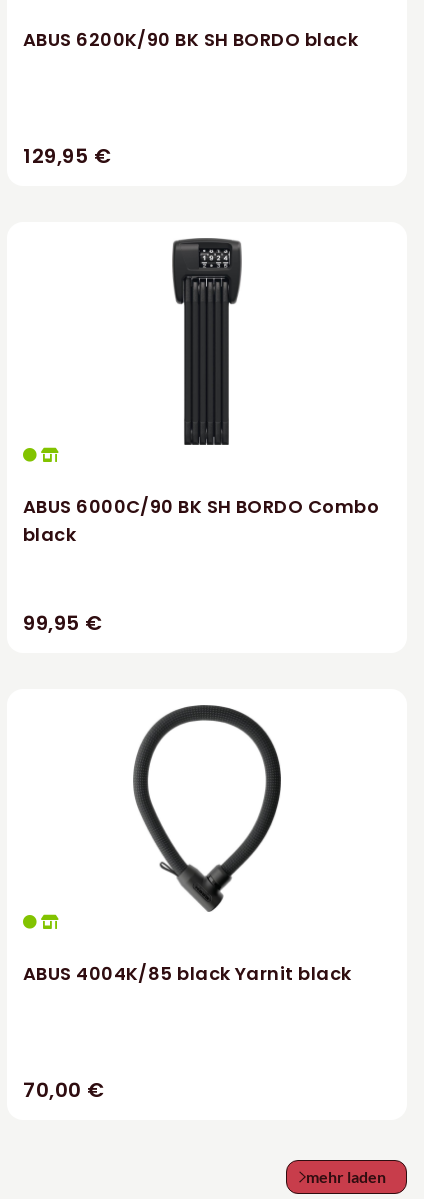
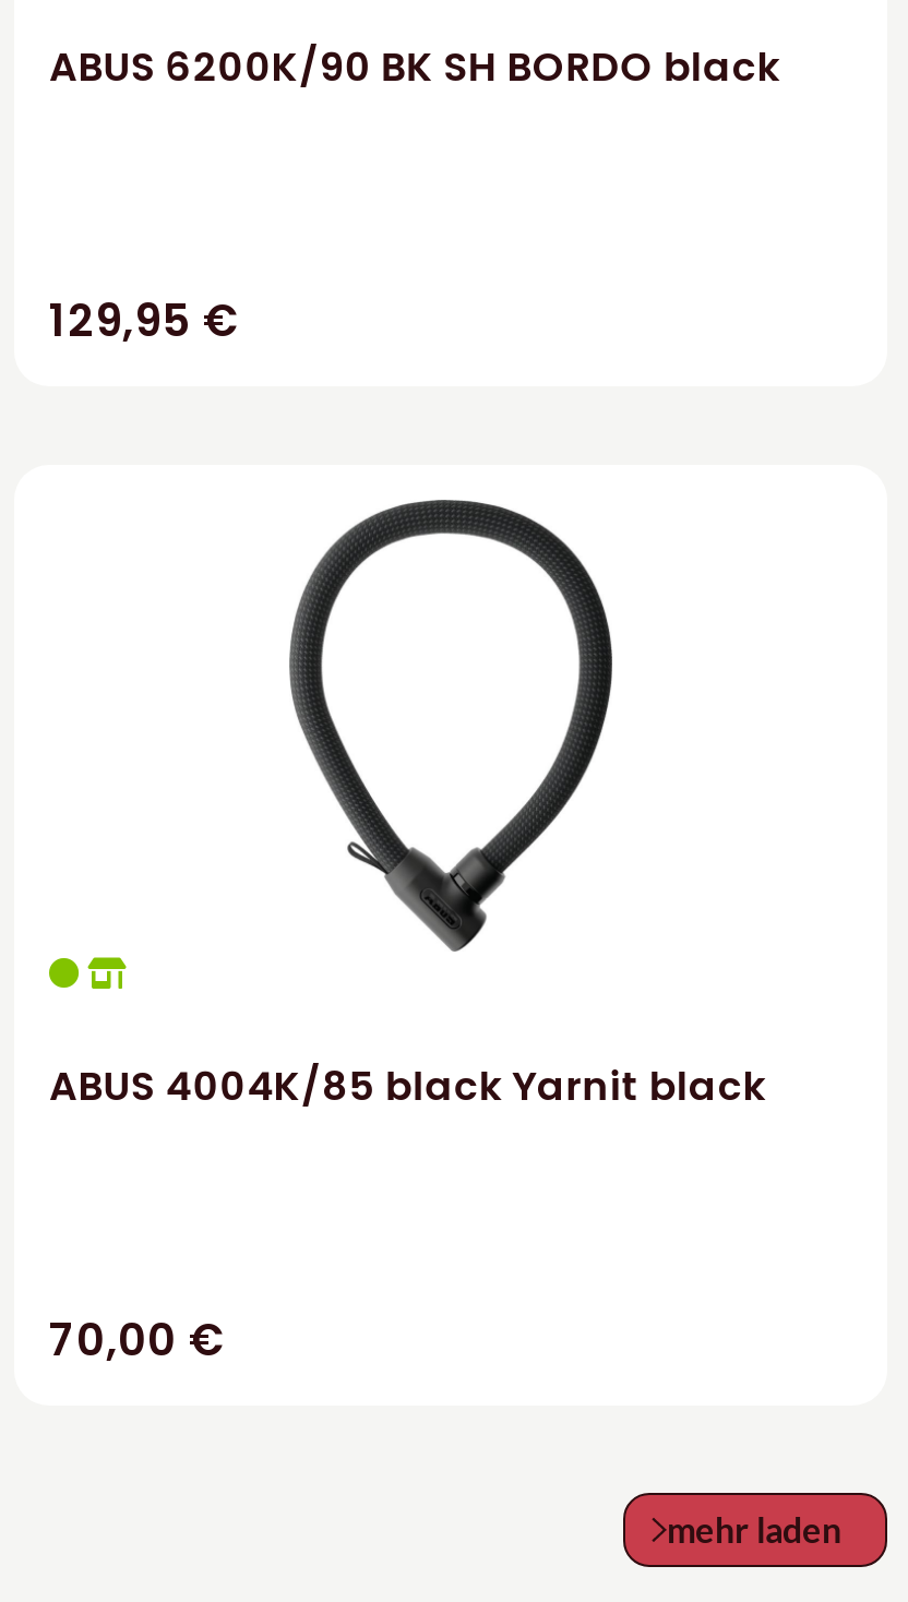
- [image]

- ABUS 6000C/90 BK SH BORDO Combo
- black
- 99,95 €
